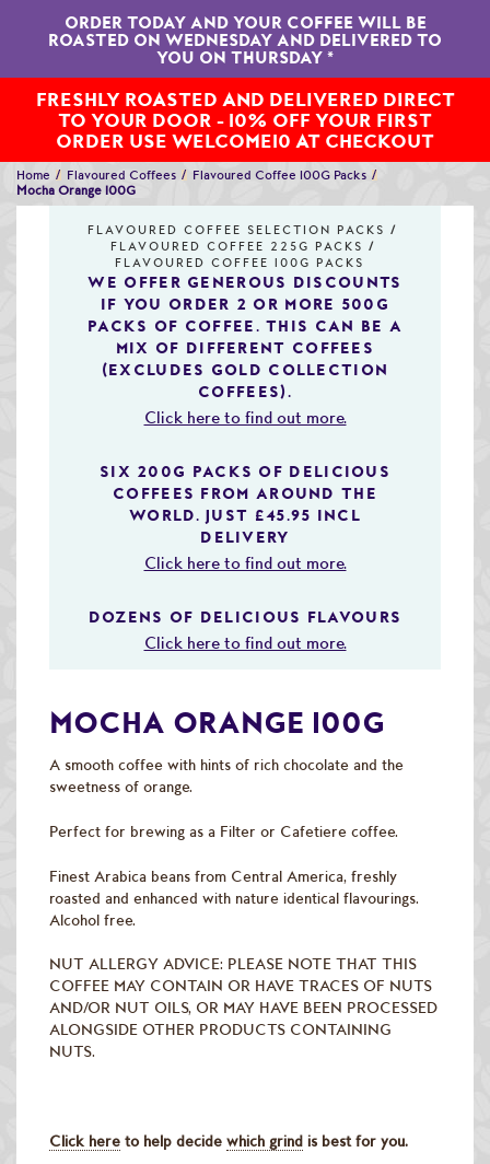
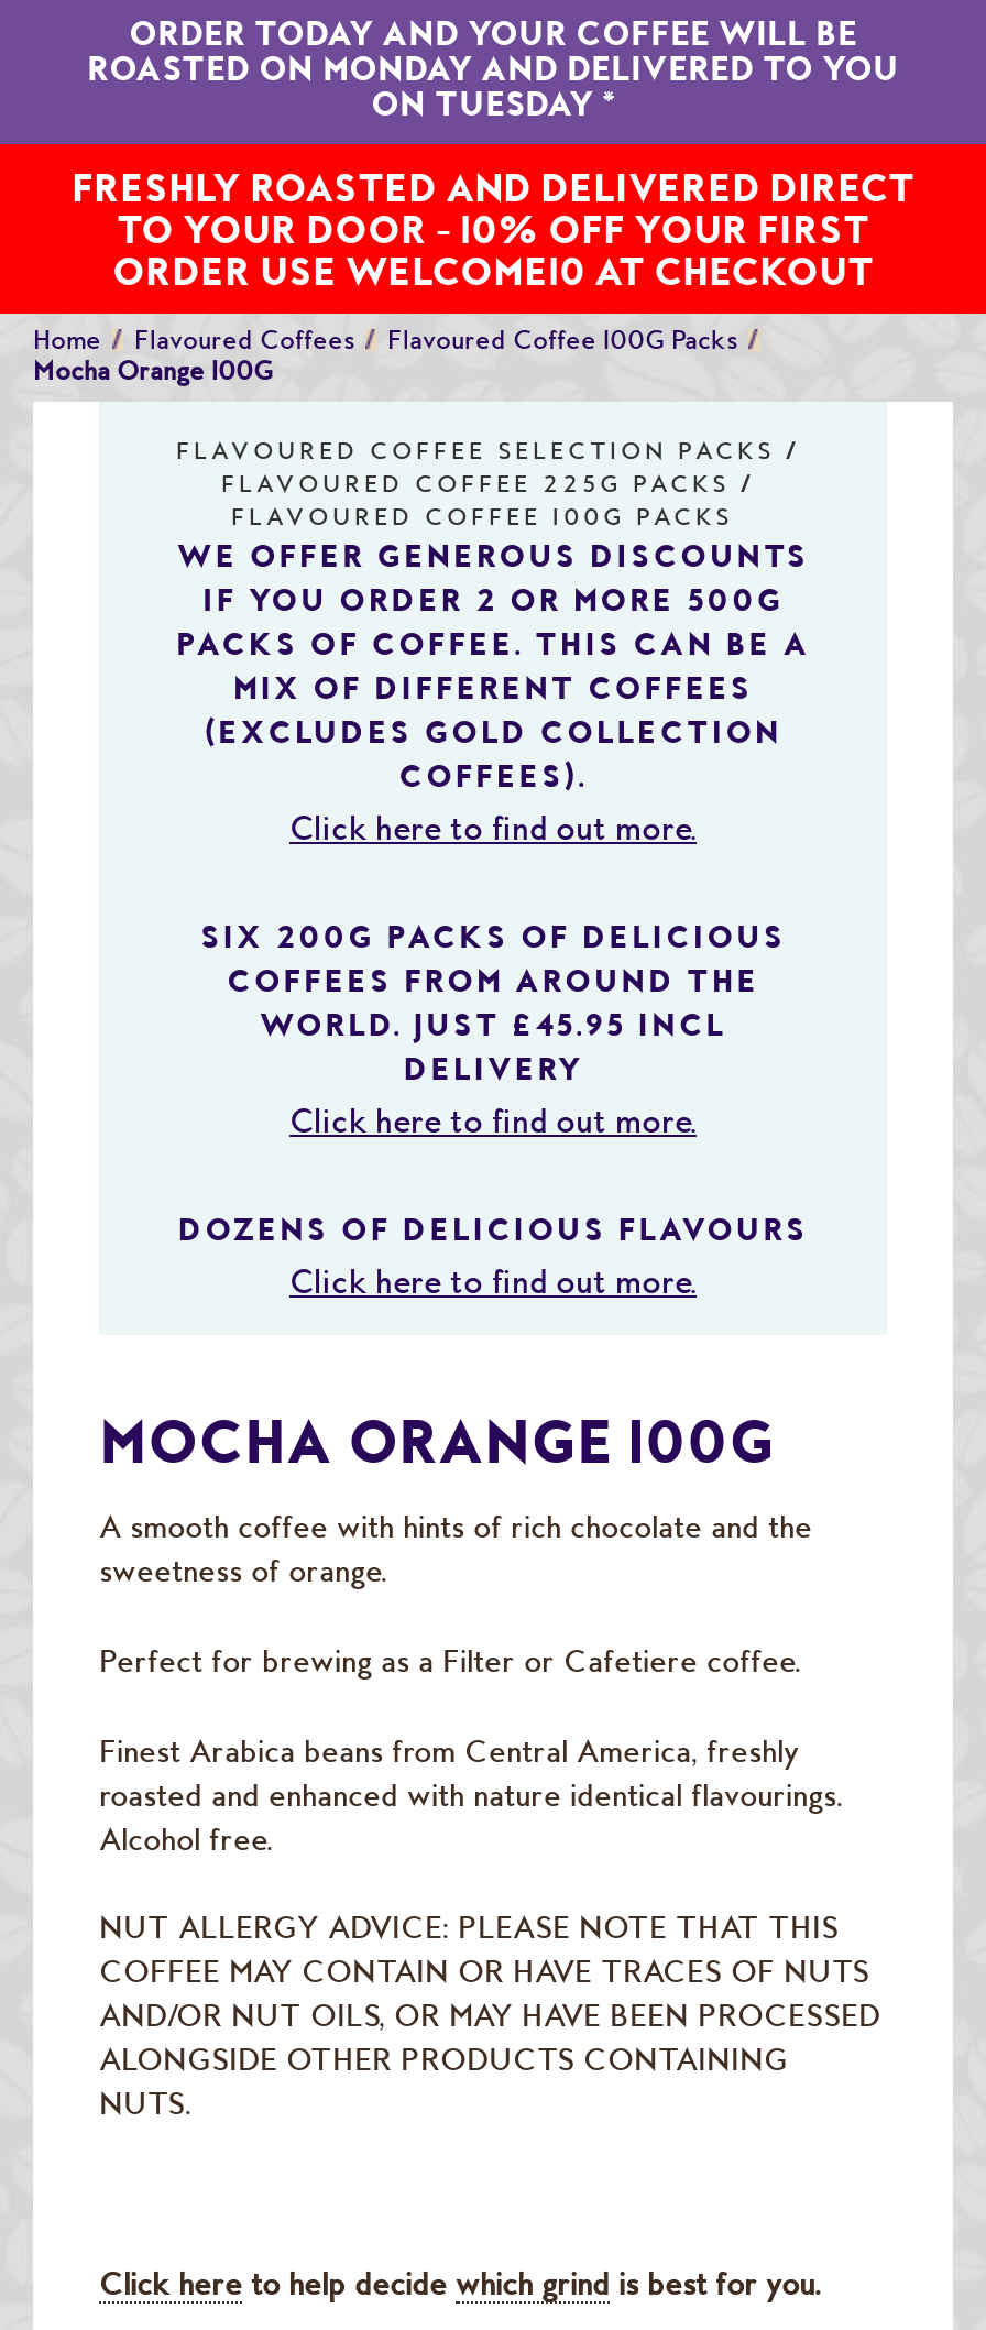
- ROASTED ON WEDNESDAY AND DELIVERED TO
- YOU ON THURSDAY *
+ ROASTED ON MONDAY AND DELIVERED TO YOU
+ ON TUESDAY *
